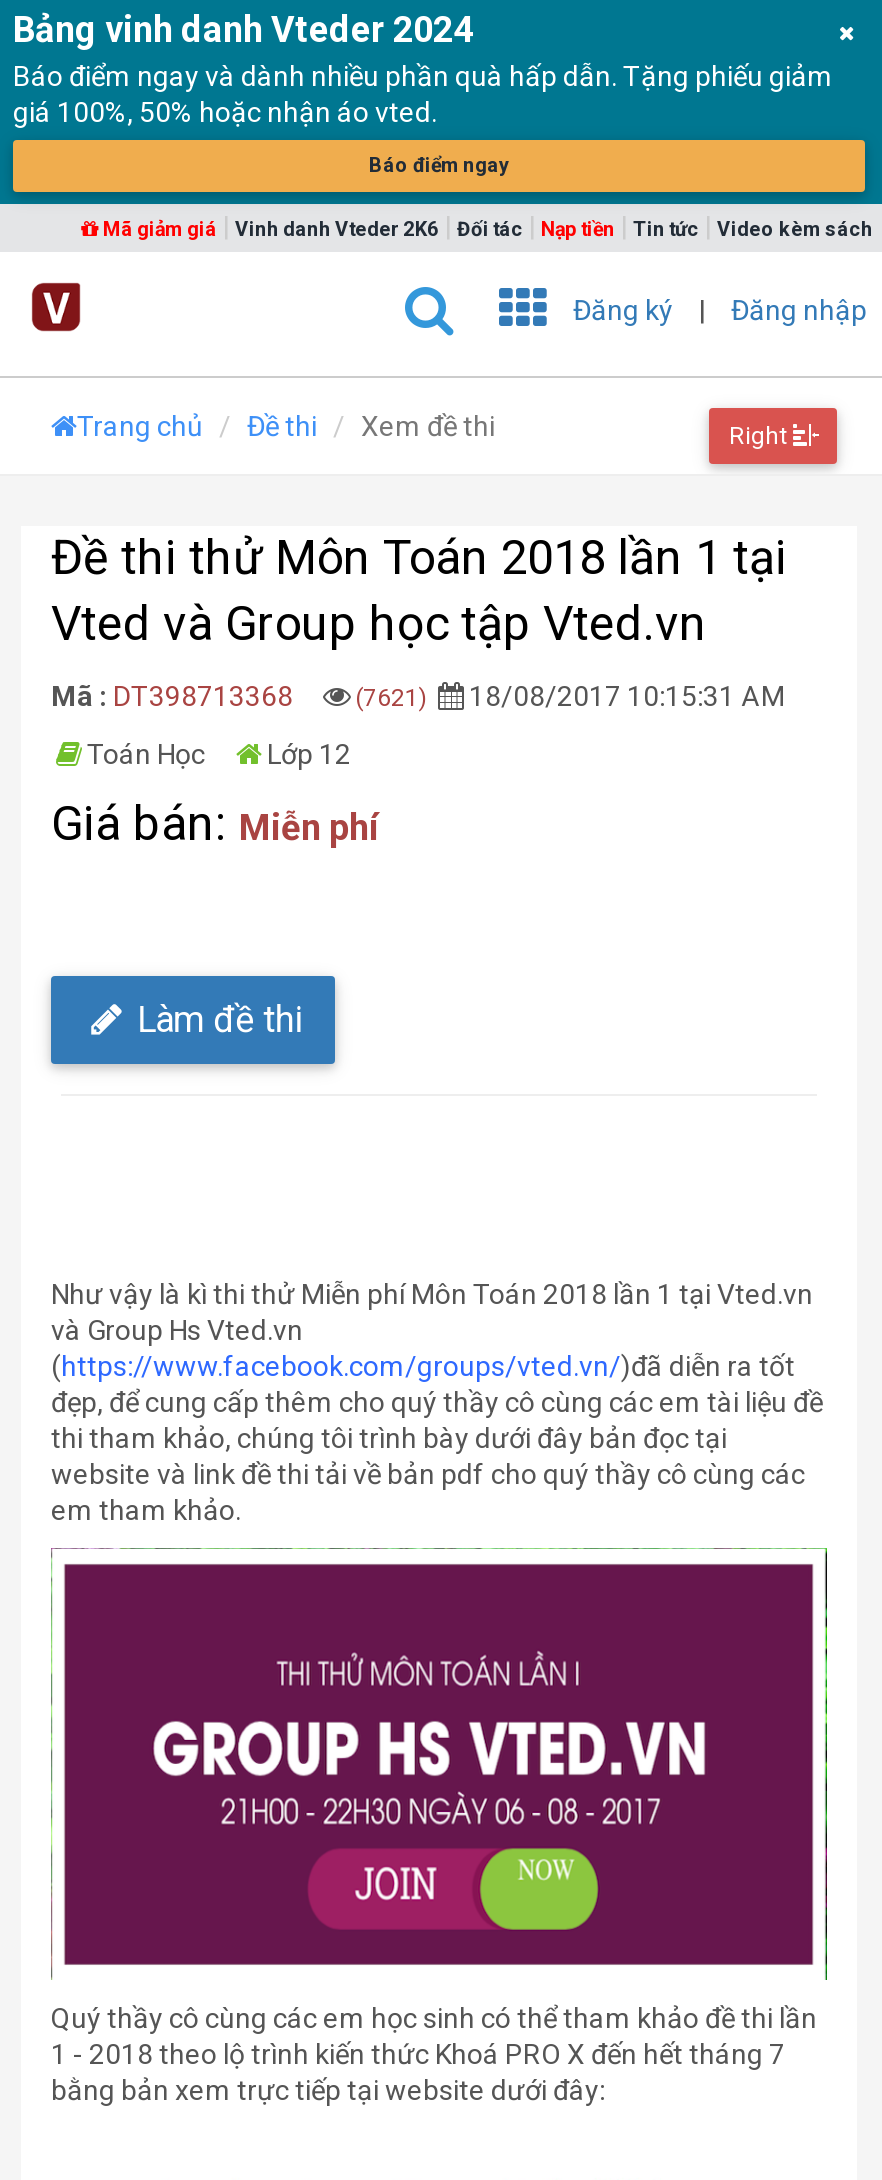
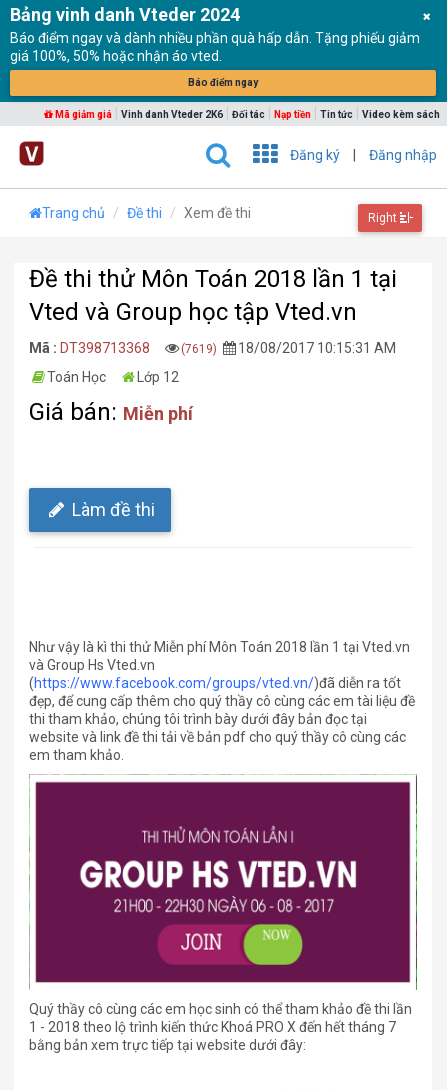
- Mã : DT398713368 (7621) 18/08/2017 10:15:31 AM
+ Mã : DT398713368 (7619) 18/08/2017 10:15:31 AM
